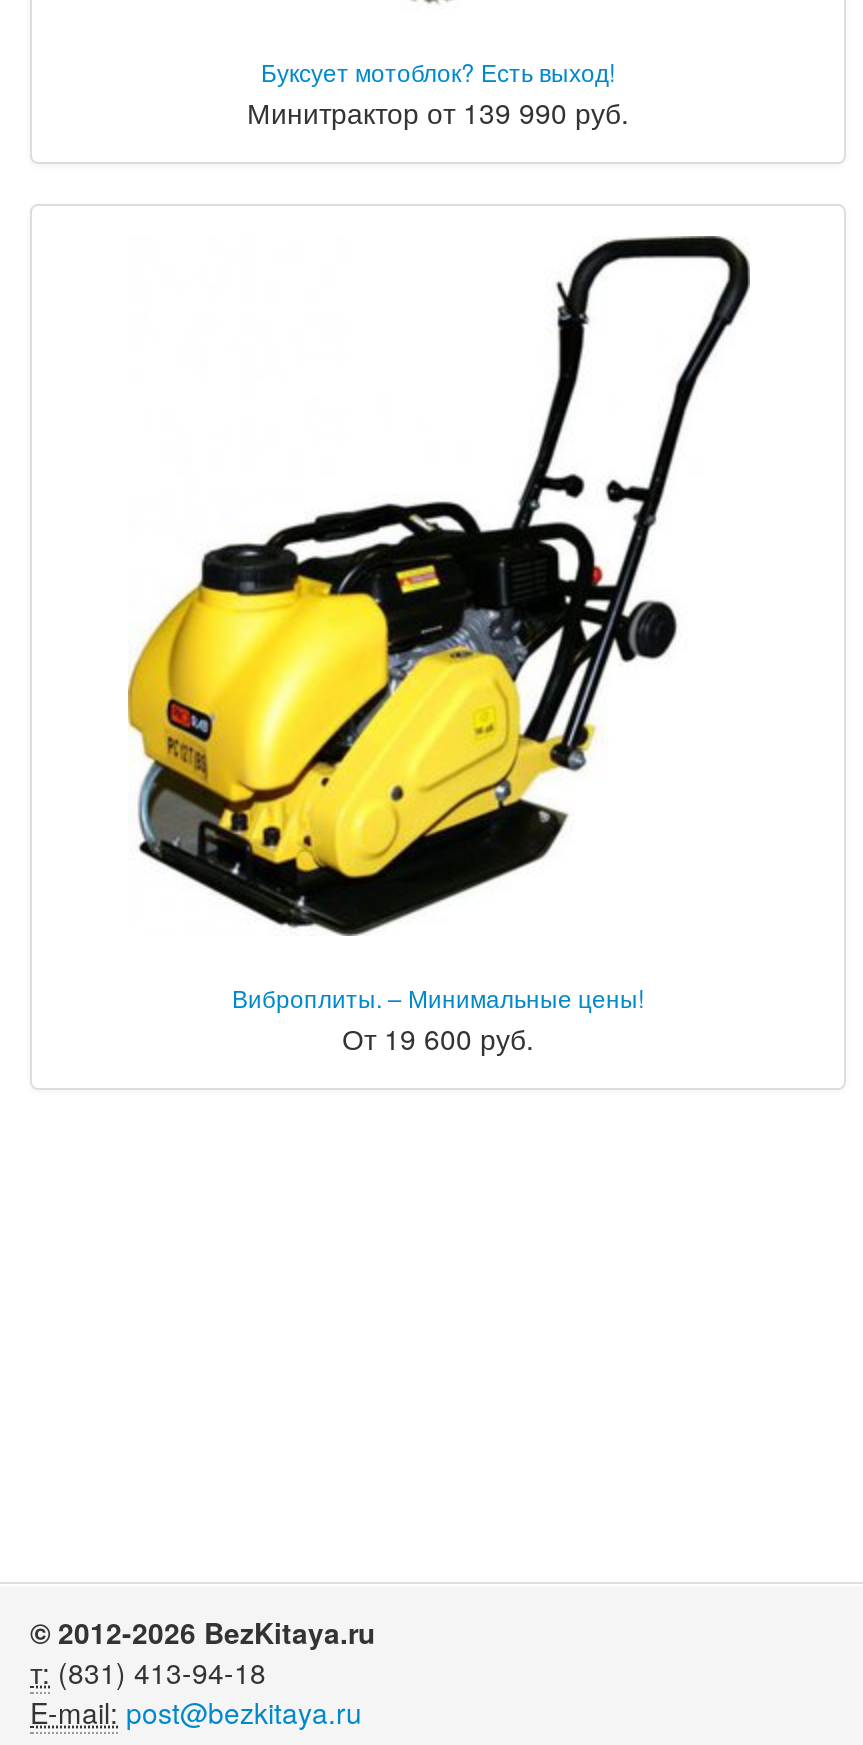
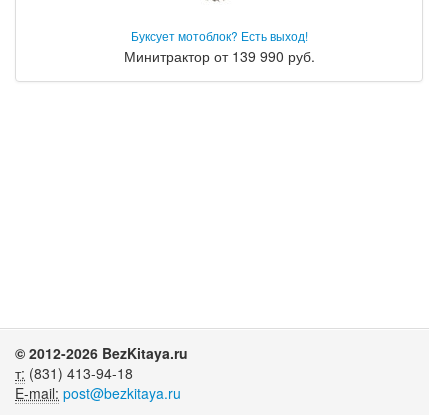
- [image]
- Виброплиты. – Минимальные цены!
- От 19 600 руб.
